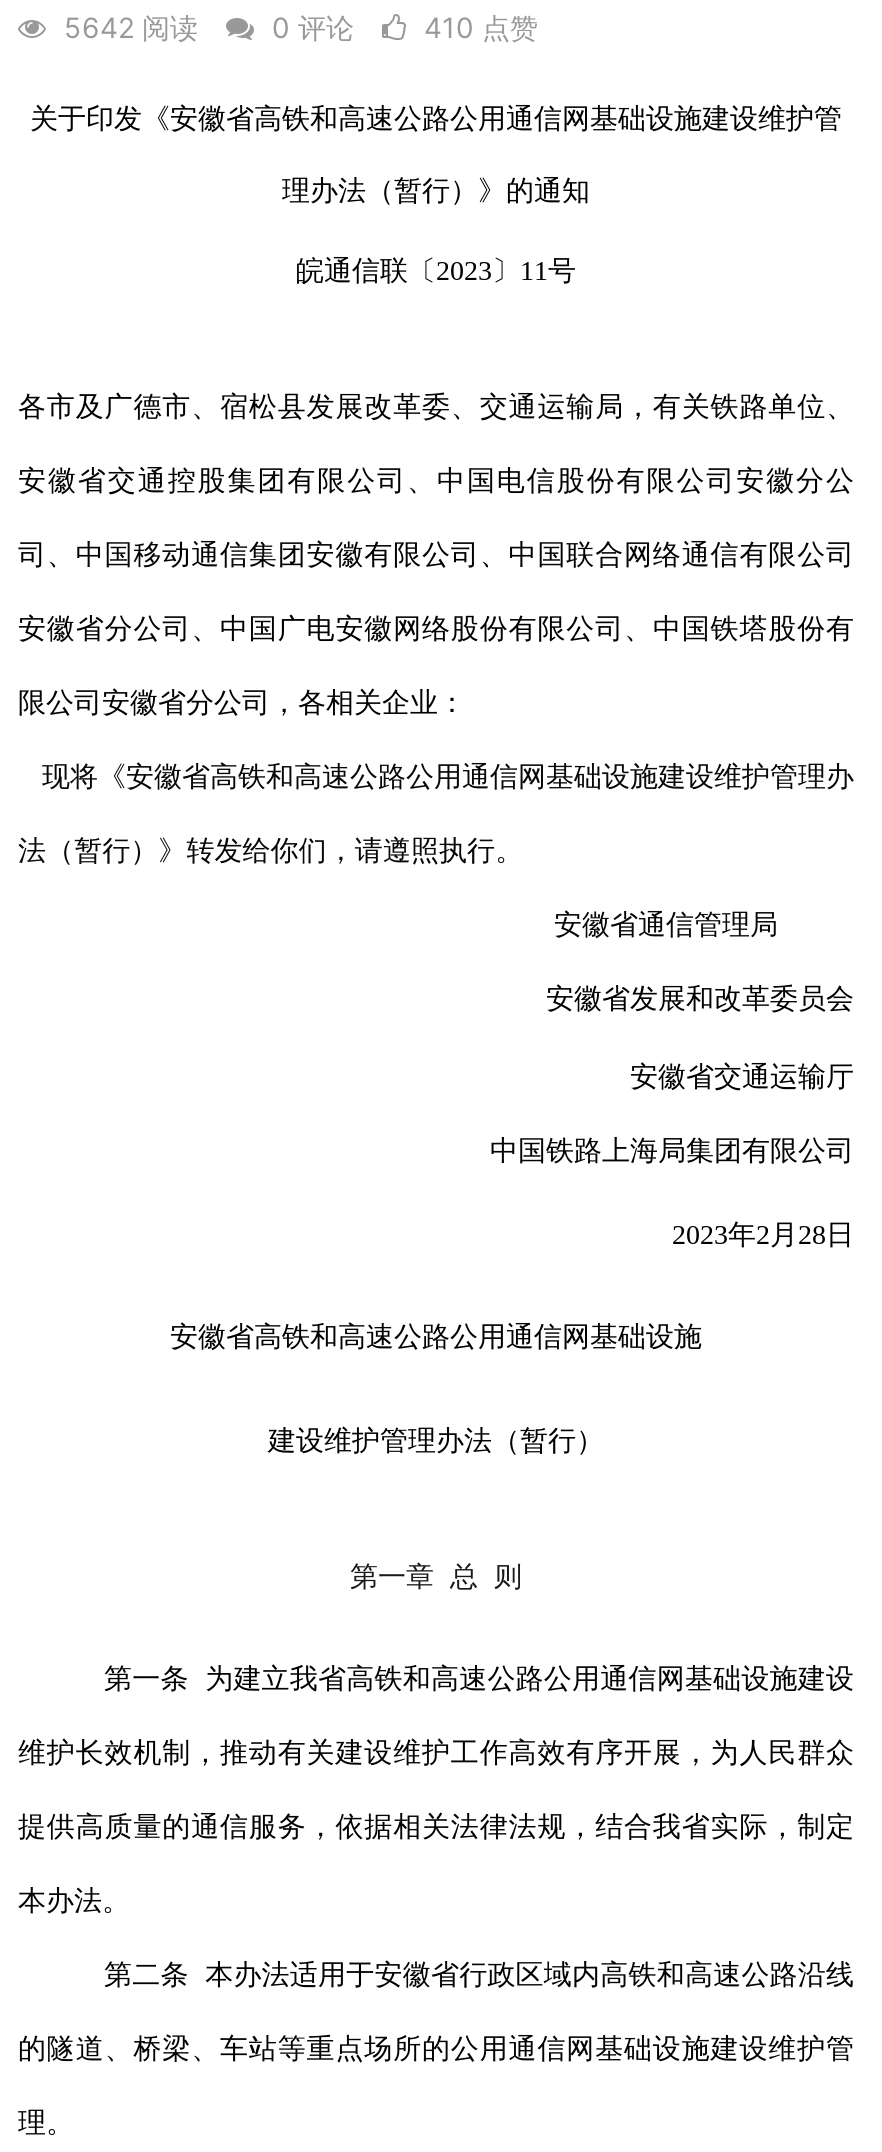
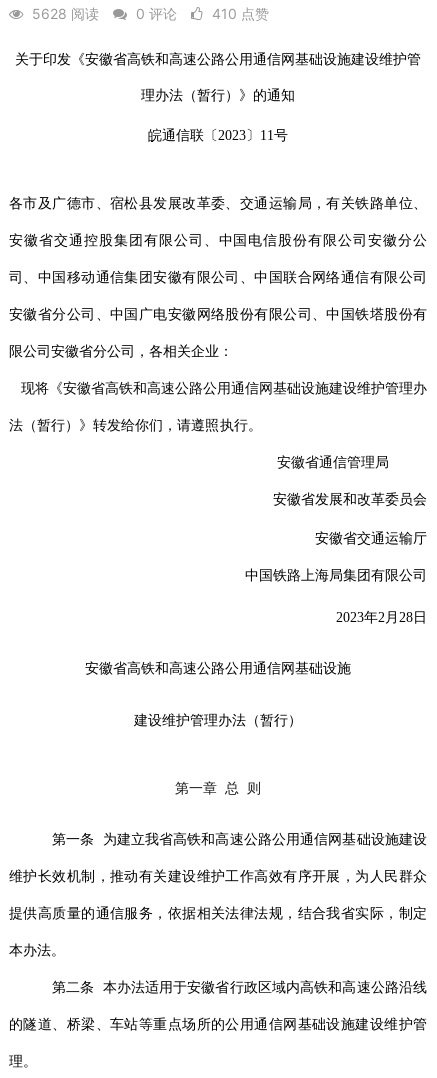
- 5642 阅读 0 评论 410 点赞
+ 5628 阅读 0 评论 410 点赞
